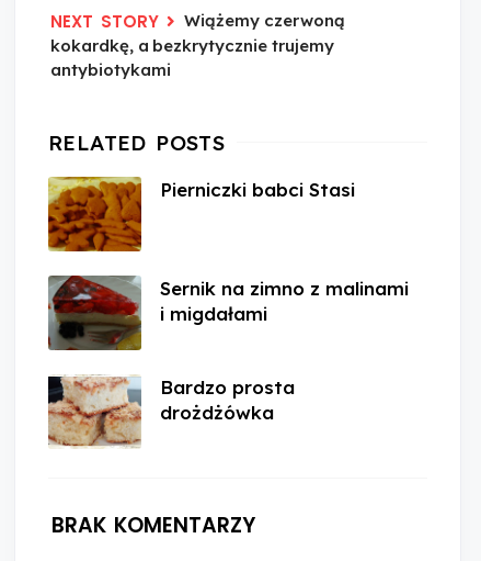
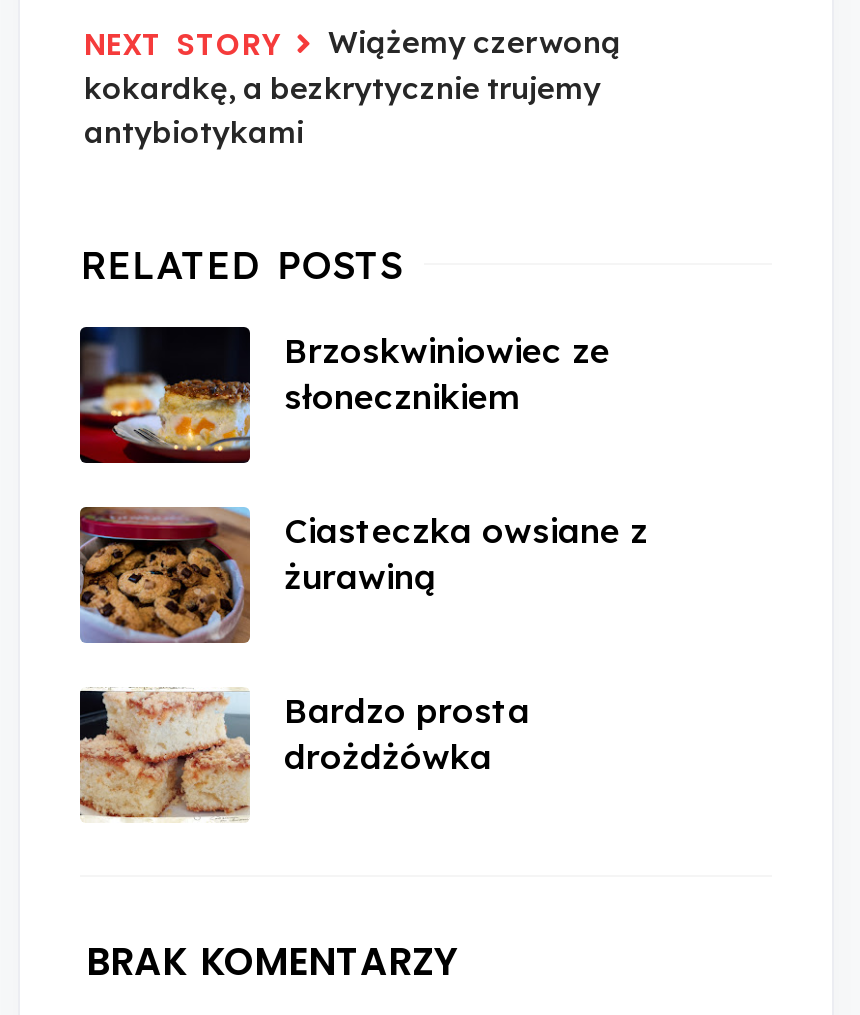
- [image]
- Pierniczki babci Stasi
+ [image]
+ Brzoskwiniowiec ze
+ słonecznikiem

- [image]
- Sernik na zimno z malinami
- i migdałami
+ [image]
+ Ciasteczka owsiane z
+ żurawiną
